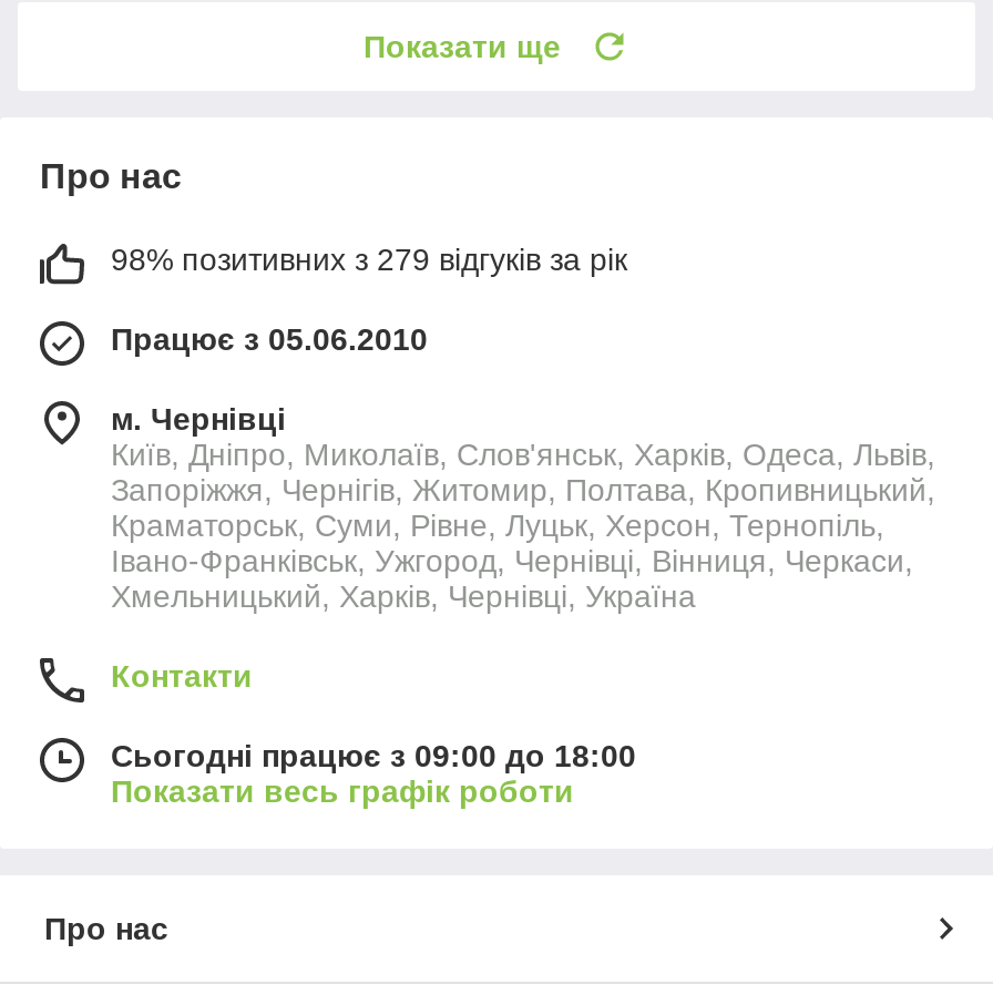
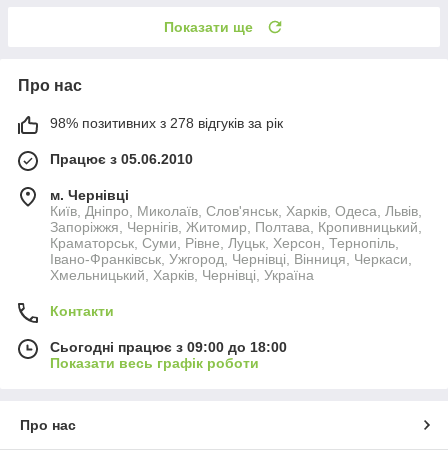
- 98% позитивних з 279 відгуків за рік
+ 98% позитивних з 278 відгуків за рік
